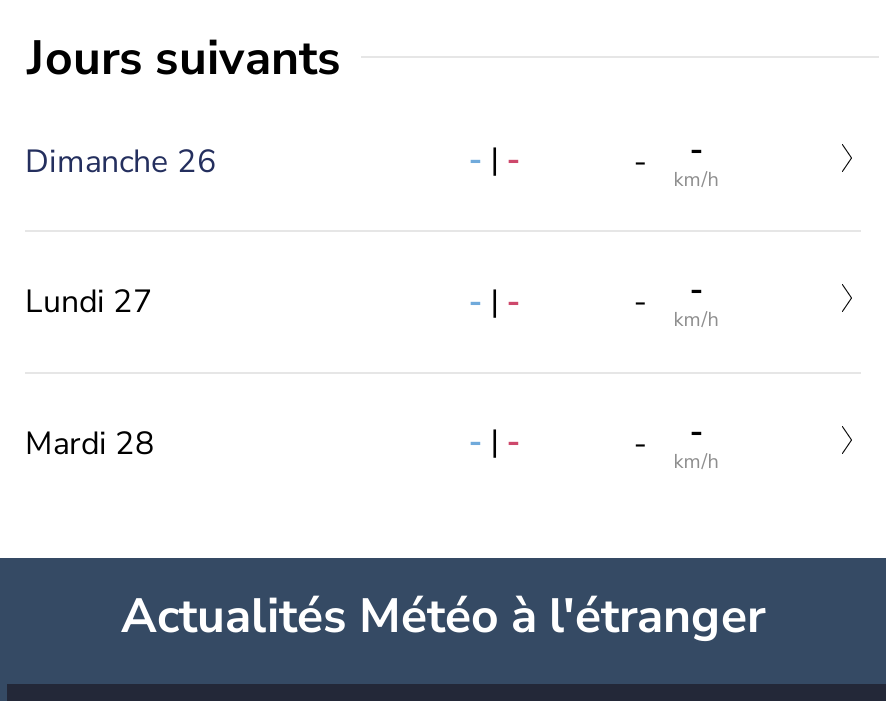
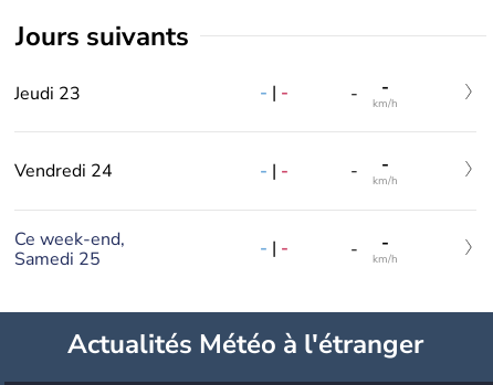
- Dimanche 26
+ Jeudi 23

- Lundi 27
+ Vendredi 24

- Mardi 28
+ Ce week-end,
+ Samedi 25
